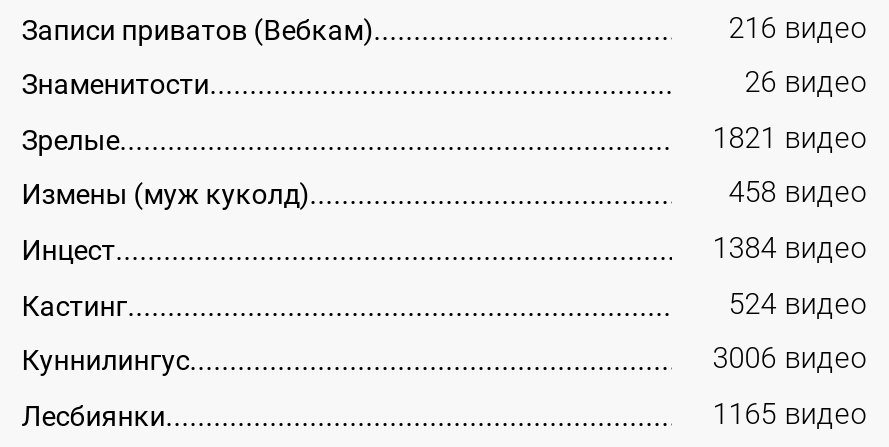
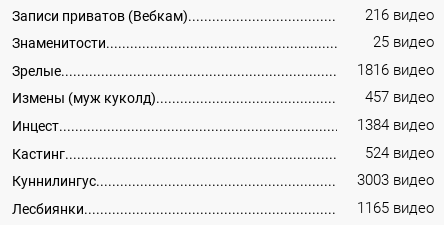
- 26 видео
+ 25 видео

- 1821 видео
+ 1816 видео

- 458 видео
+ 457 видео

- 3006 видео
+ 3003 видео
